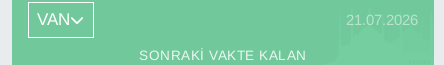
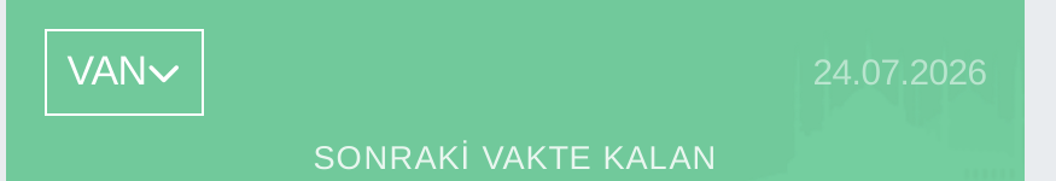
- 21.07.2026
+ 24.07.2026
